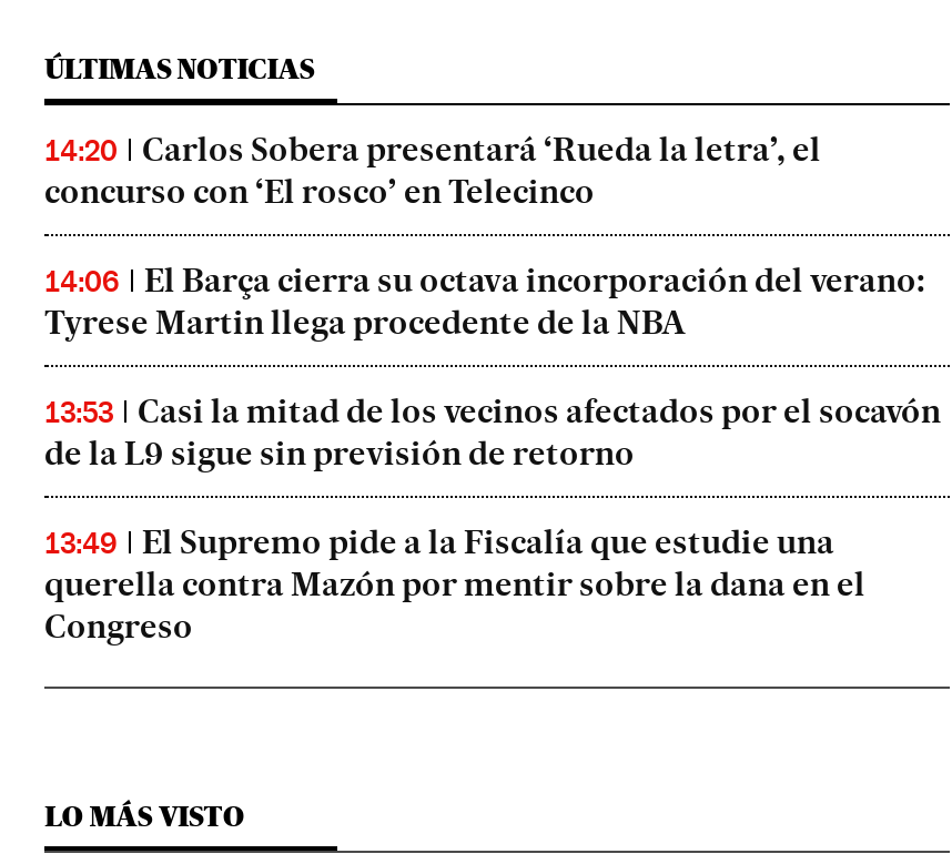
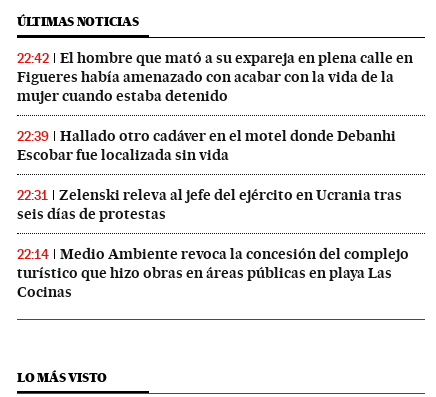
- 14:20
- Carlos Sobera presentará ‘Rueda la letra’, el
- concurso con ‘El rosco’ en Telecinco
+ 22:42
+ El hombre que mató a su expareja en plena calle en
+ Figueres había amenazado con acabar con la vida de la
+ mujer cuando estaba detenido

- 14:06
- El Barça cierra su octava incorporación del verano:
- Tyrese Martin llega procedente de la NBA
+ 22:39
+ Hallado otro cadáver en el motel donde Debanhi
+ Escobar fue localizada sin vida

- 13:53
- Casi la mitad de los vecinos afectados por el socavón
- de la L9 sigue sin previsión de retorno
+ 22:31
+ Zelenski releva al jefe del ejército en Ucrania tras
+ seis días de protestas

- 13:49
- El Supremo pide a la Fiscalía que estudie una
- querella contra Mazón por mentir sobre la dana en el
- Congreso
+ 22:14
+ Medio Ambiente revoca la concesión del complejo
+ turístico que hizo obras en áreas públicas en playa Las
+ Cocinas
